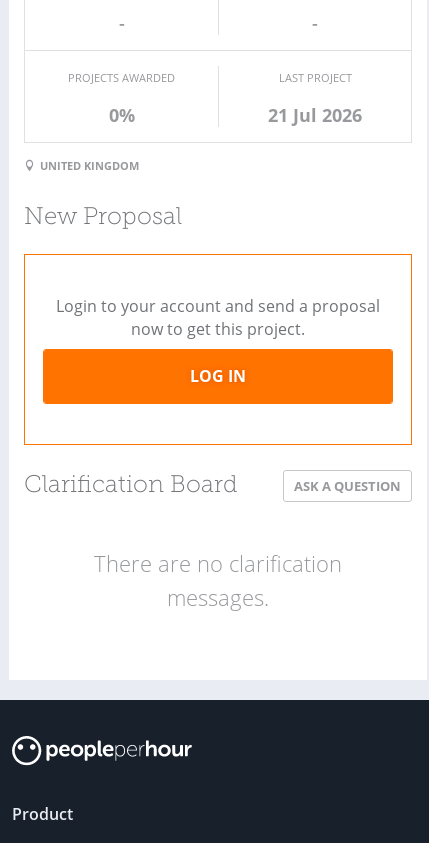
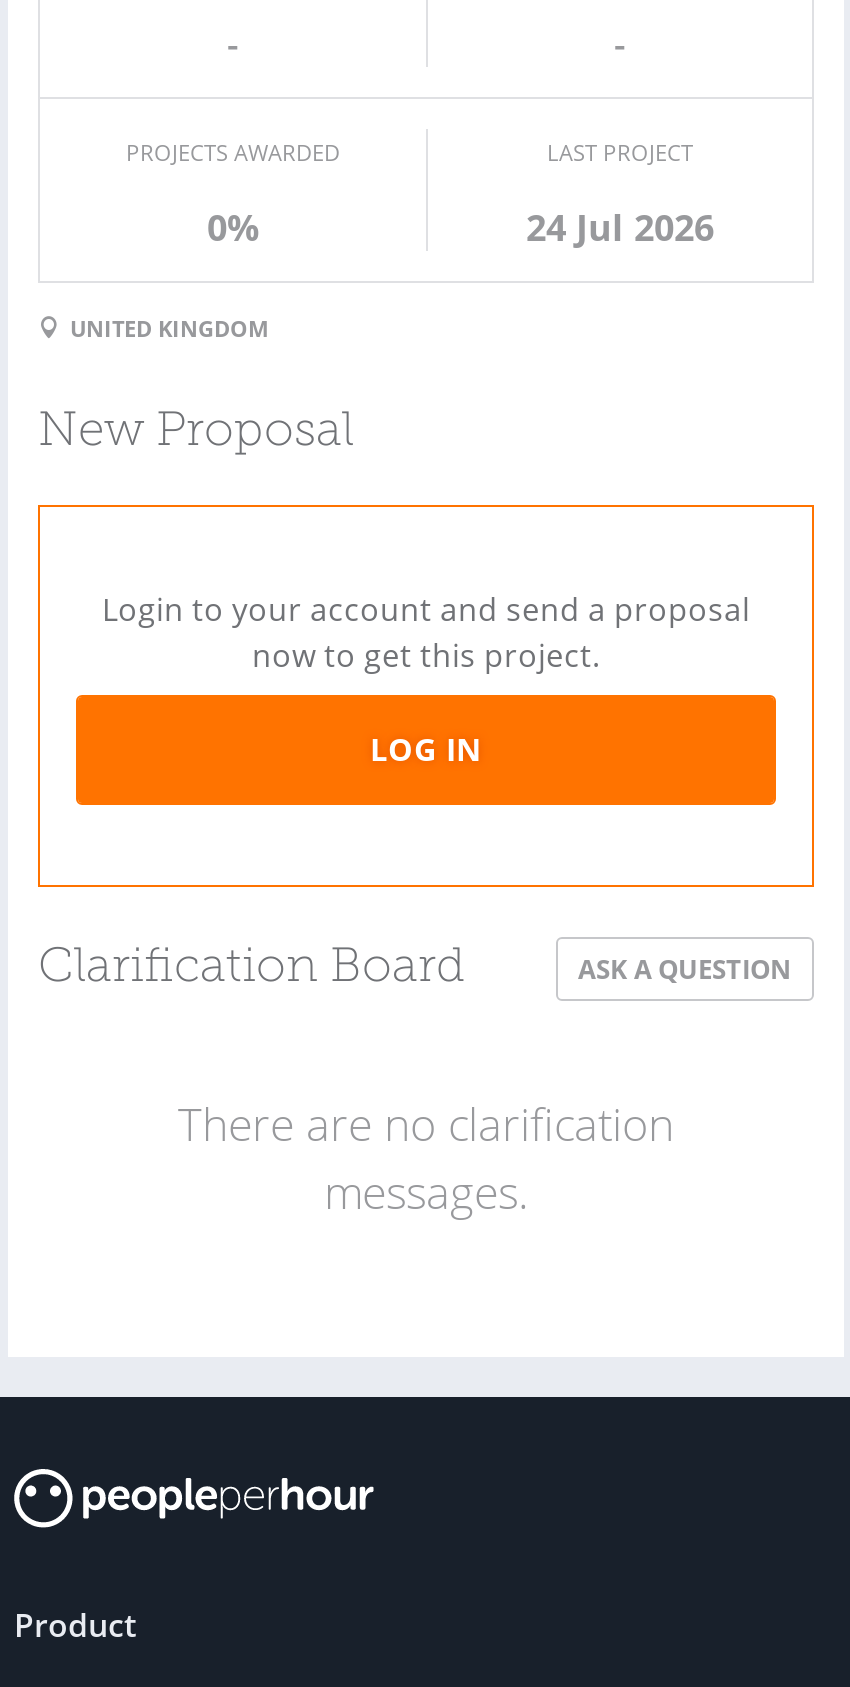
- 21 Jul 2026
+ 24 Jul 2026
